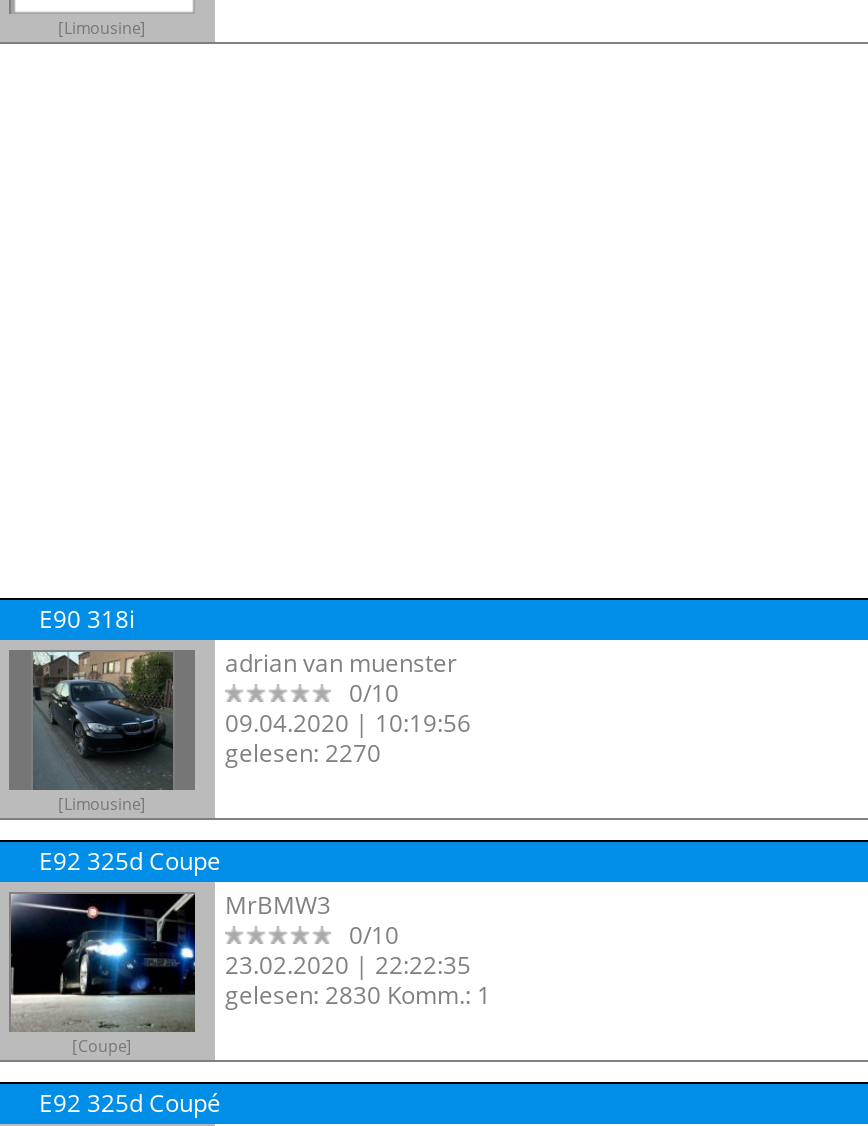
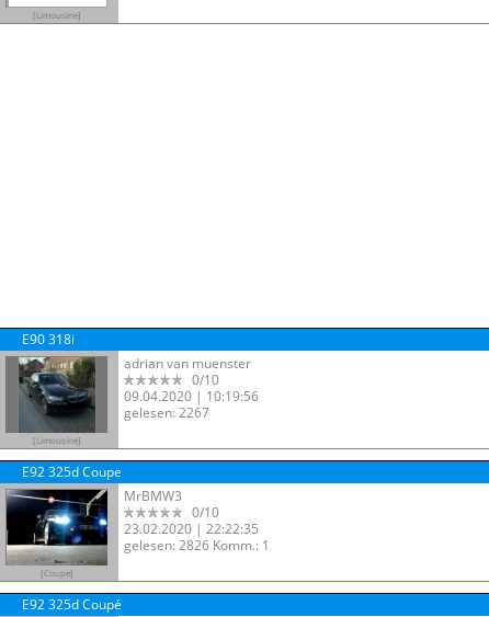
- gelesen: 2270
+ gelesen: 2267

- gelesen: 2830 Komm.: 1
+ gelesen: 2826 Komm.: 1
